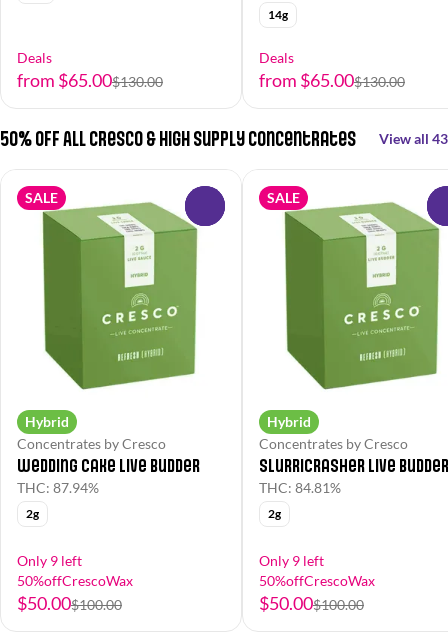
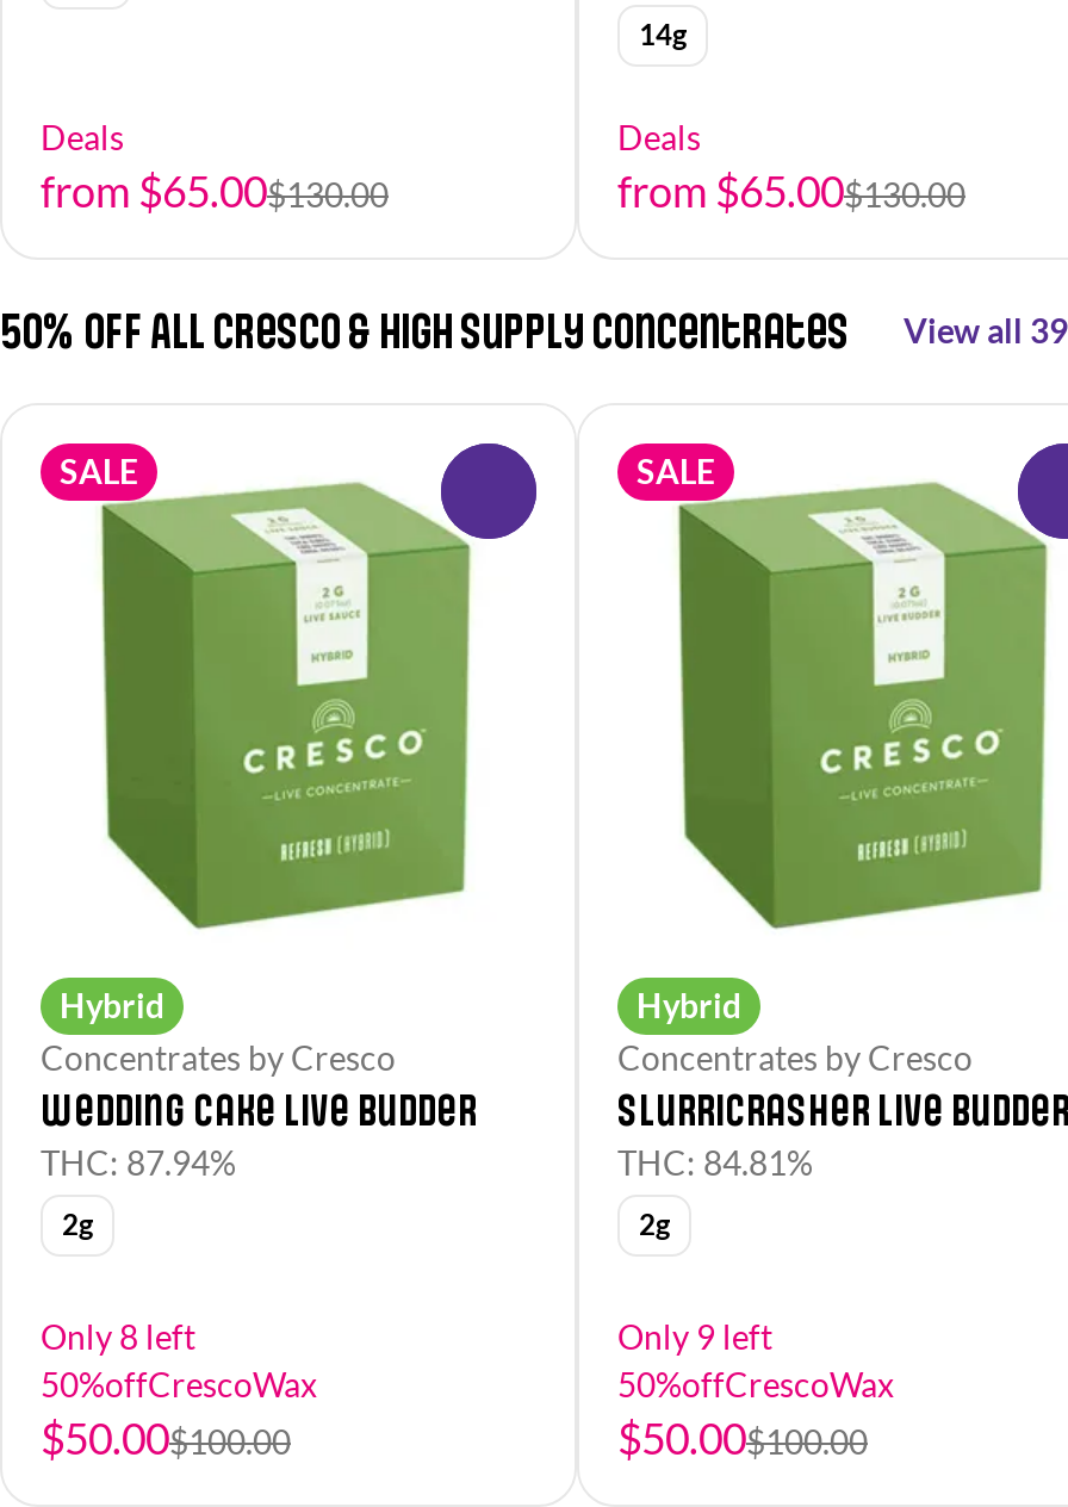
- 50% OFF All Cresco & High Supply Concentrates View all 43
+ 50% OFF All Cresco & High Supply Concentrates View all 39

- Only 9 left
+ Only 8 left
